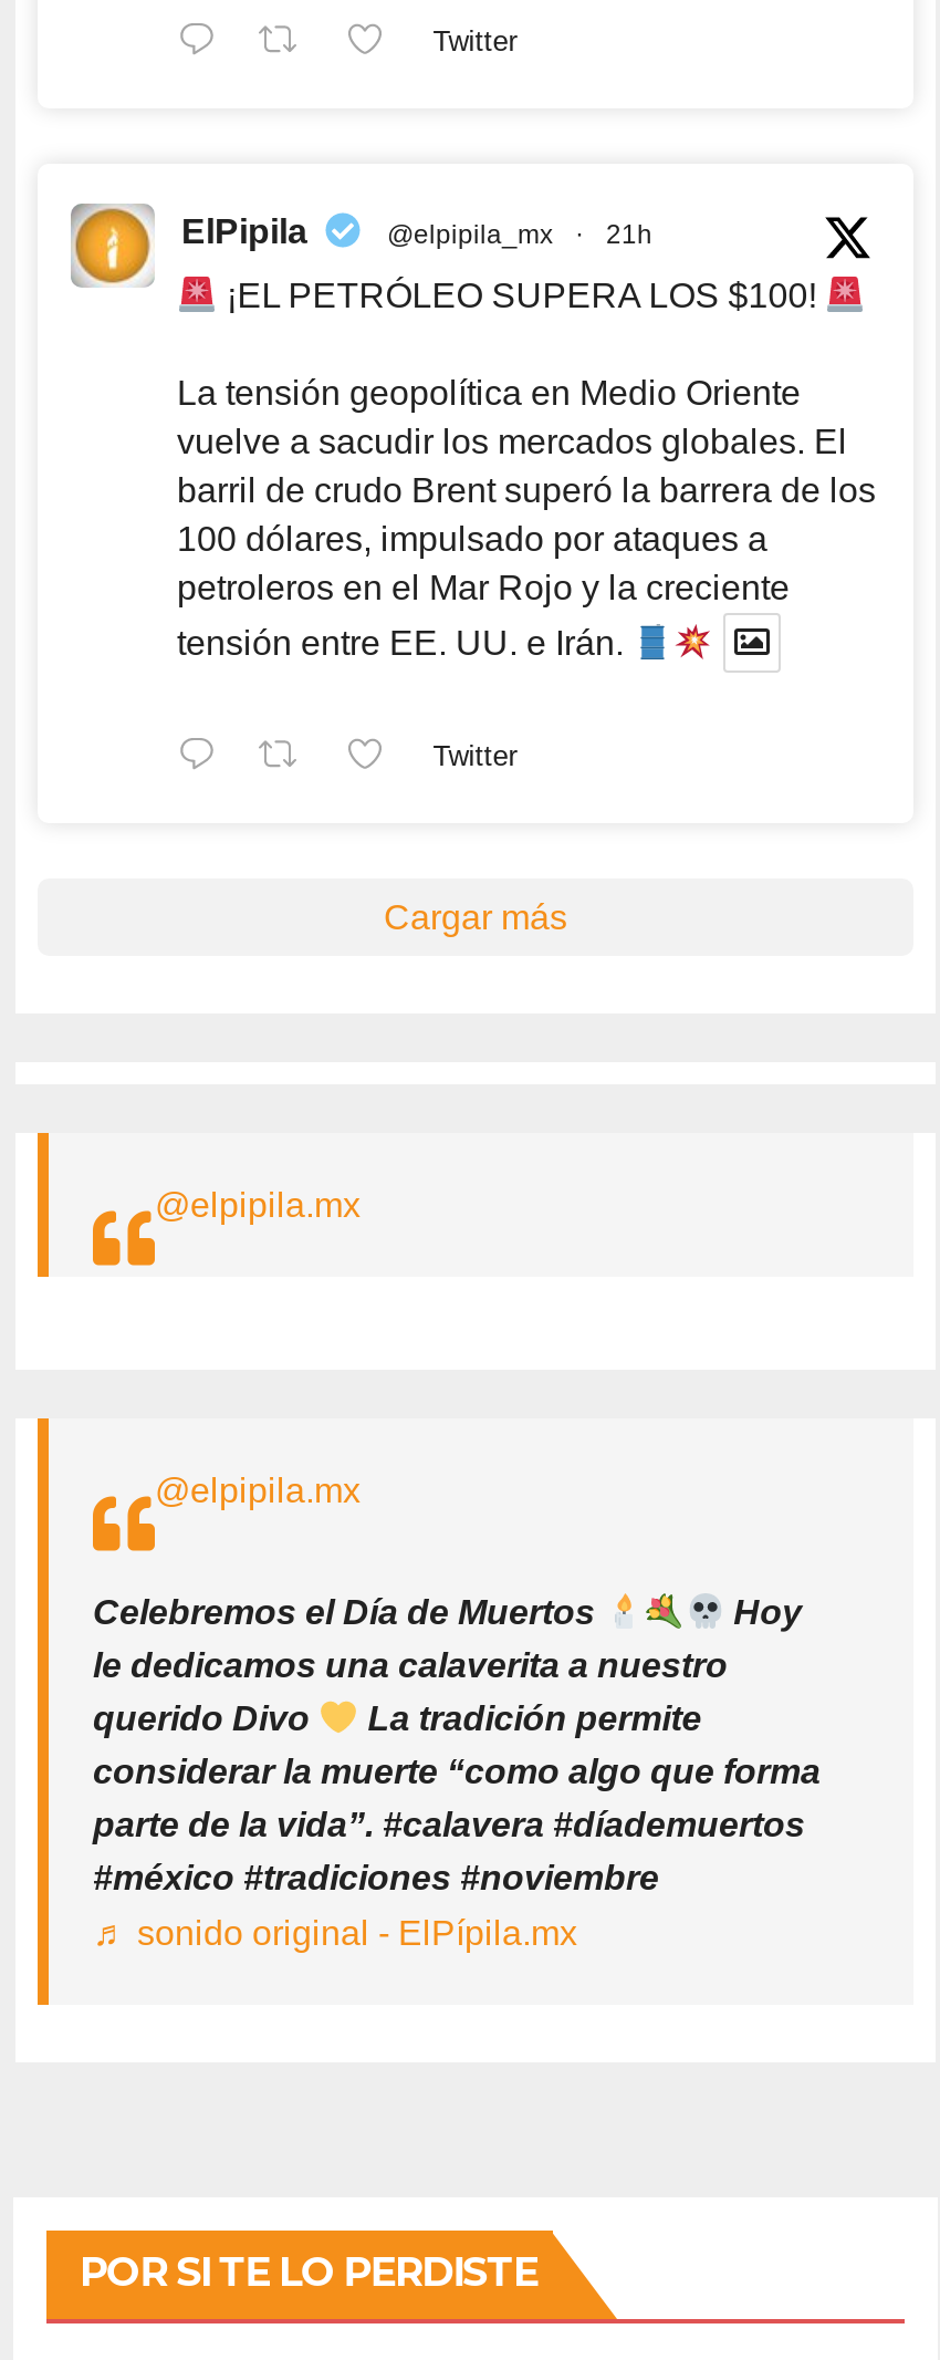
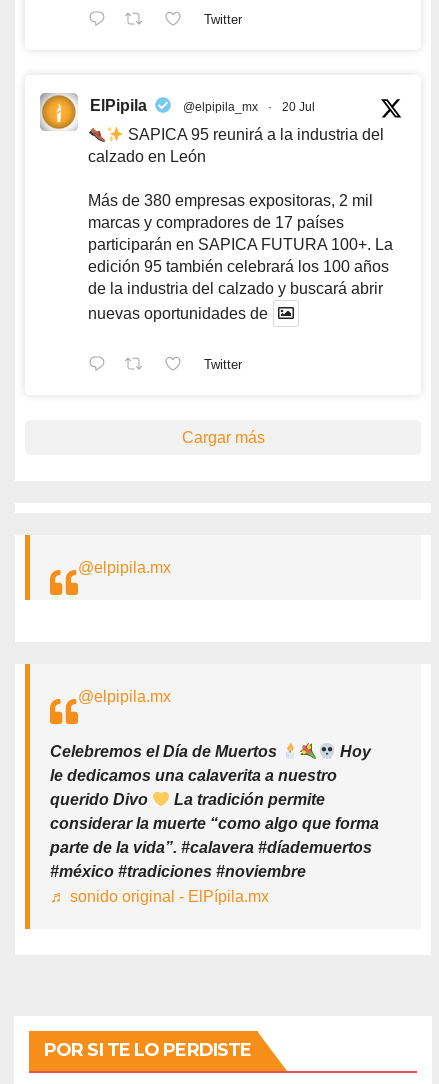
- 21h
+ 20 Jul

- ¡EL PETRÓLEO SUPERA LOS $100!
+ SAPICA 95 reunirá a la industria del
+ calzado en León

- La tensión geopolítica en Medio Oriente
- vuelve a sacudir los mercados globales. El
- barril de crudo Brent superó la barrera de los
- 100 dólares, impulsado por ataques a
- petroleros en el Mar Rojo y la creciente
+ Más de 380 empresas expositoras, 2 mil
+ marcas y compradores de 17 países
+ participarán en SAPICA FUTURA 100+. La
+ edición 95 también celebrará los 100 años
+ de la industria del calzado y buscará abrir

- tensión entre EE. UU. e Irán.
+ nuevas oportunidades de
